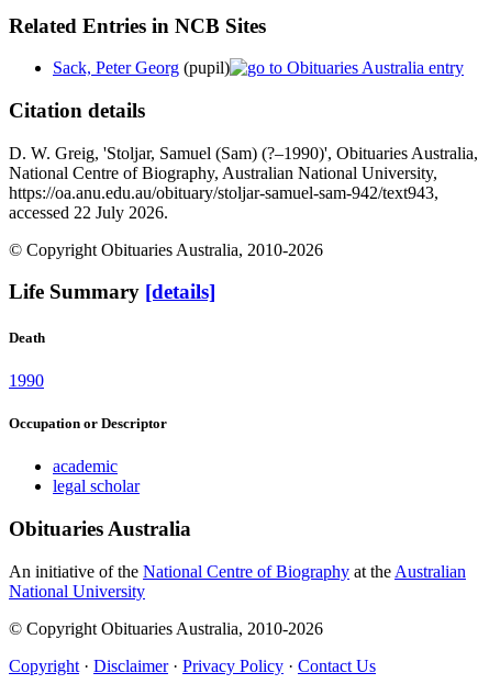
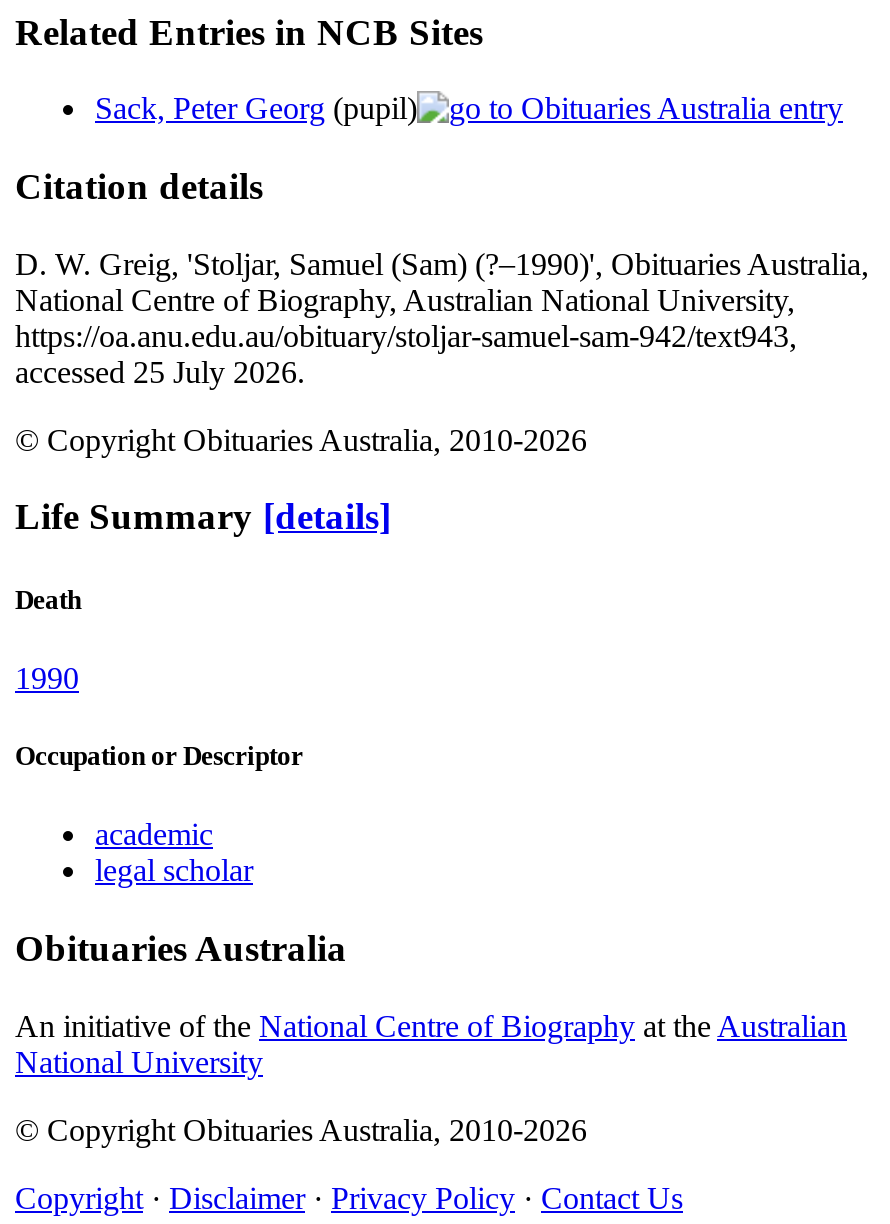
- accessed 22 July 2026.
+ accessed 25 July 2026.
